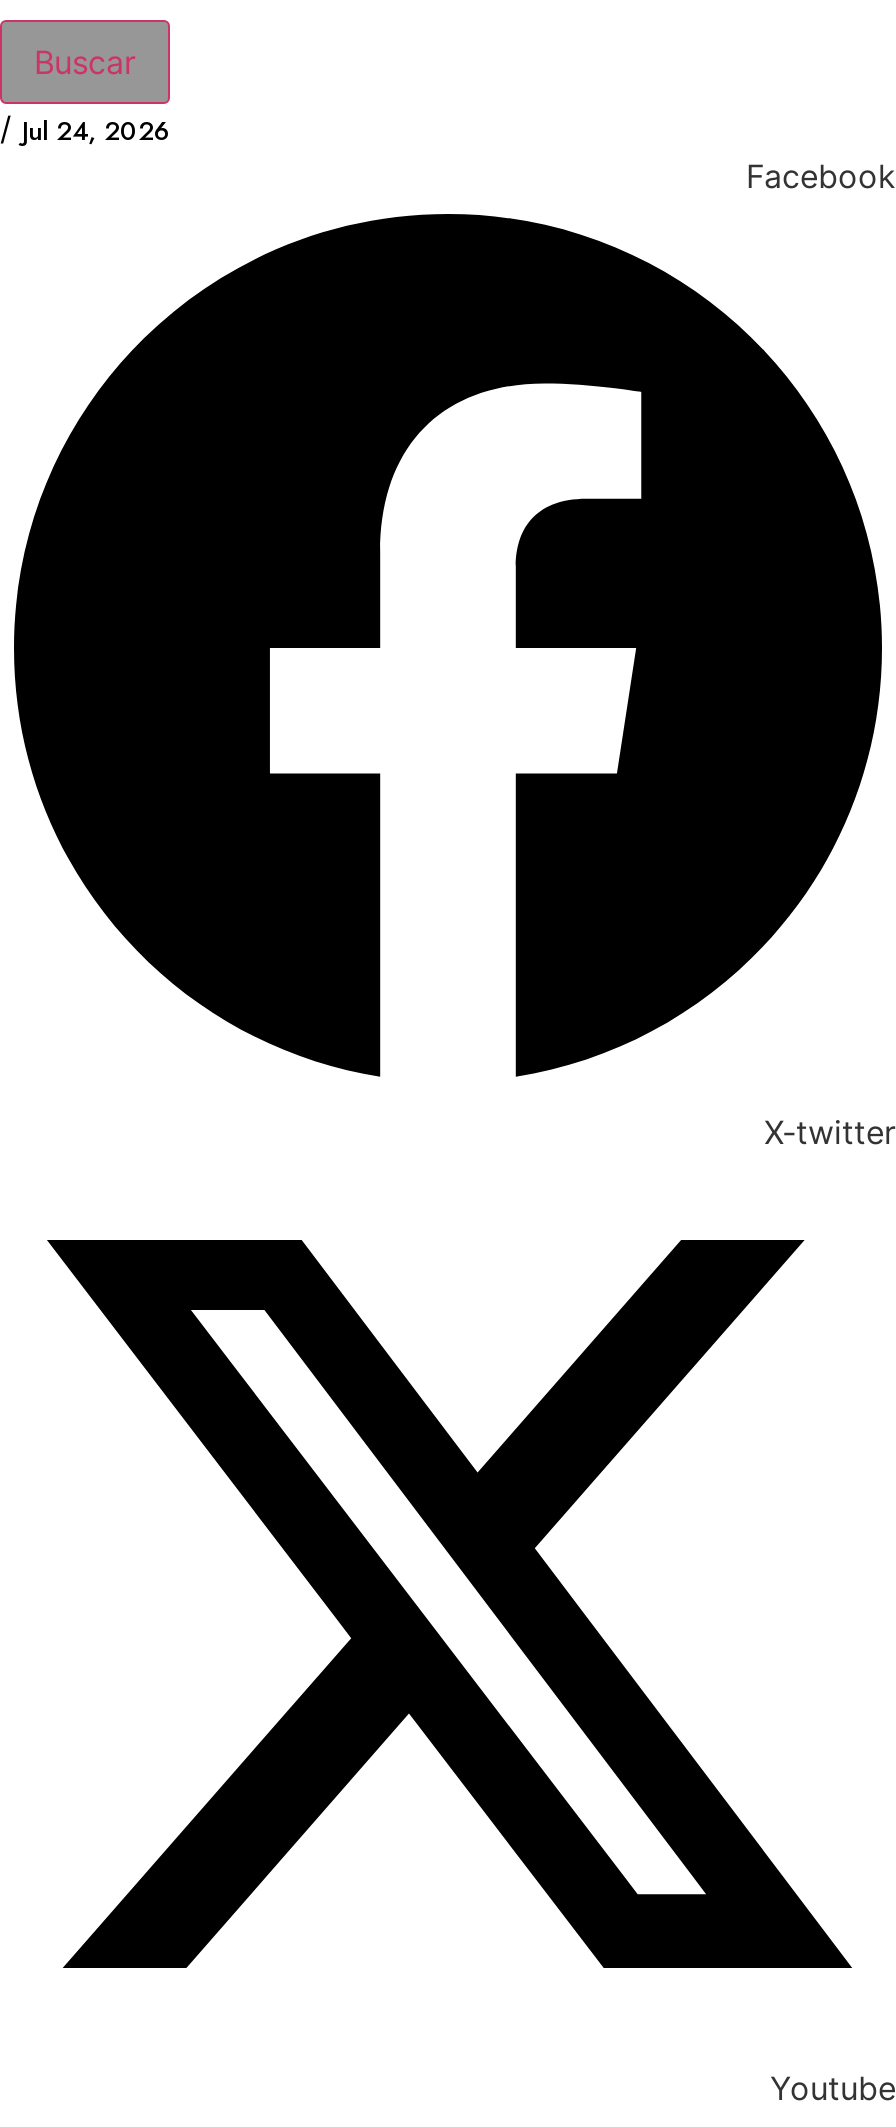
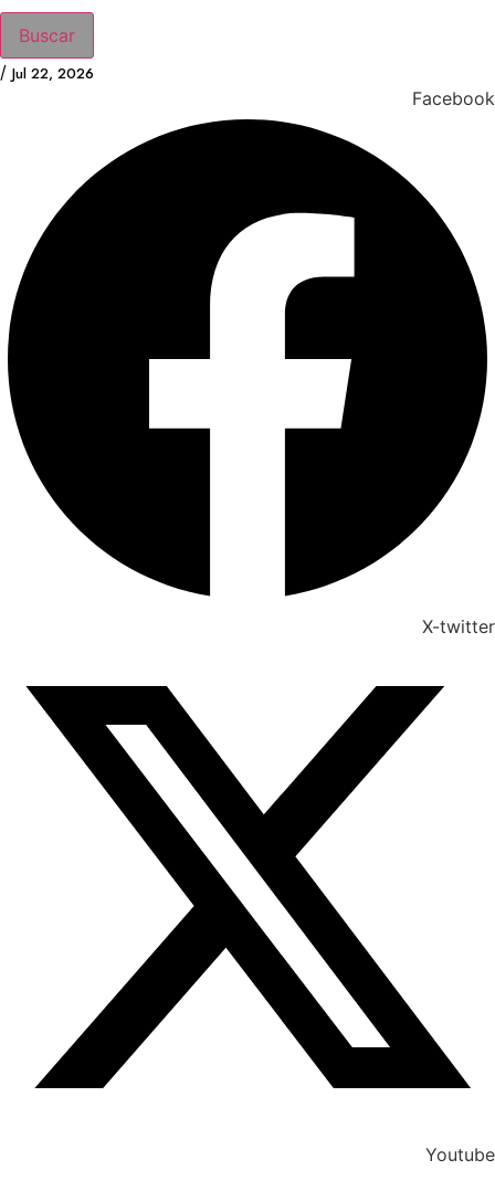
- / Jul 24, 2026
+ / Jul 22, 2026
